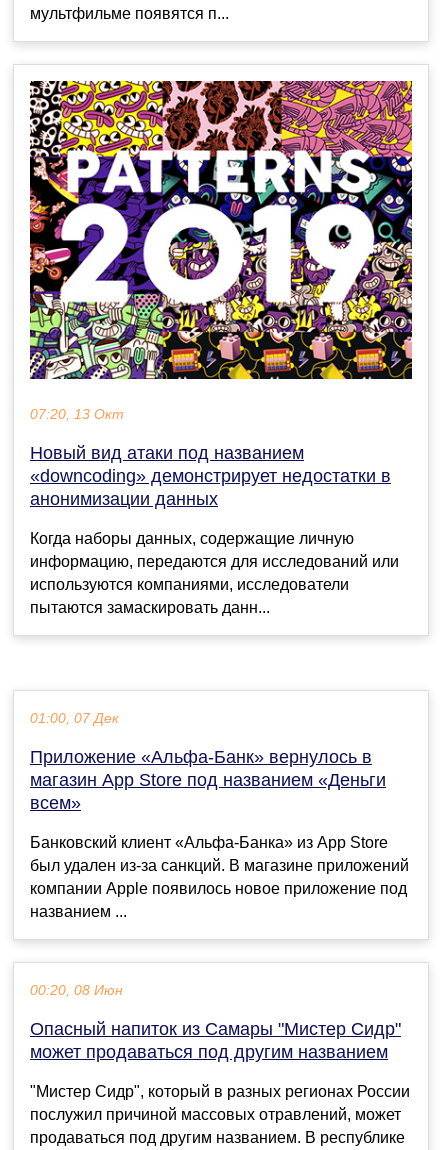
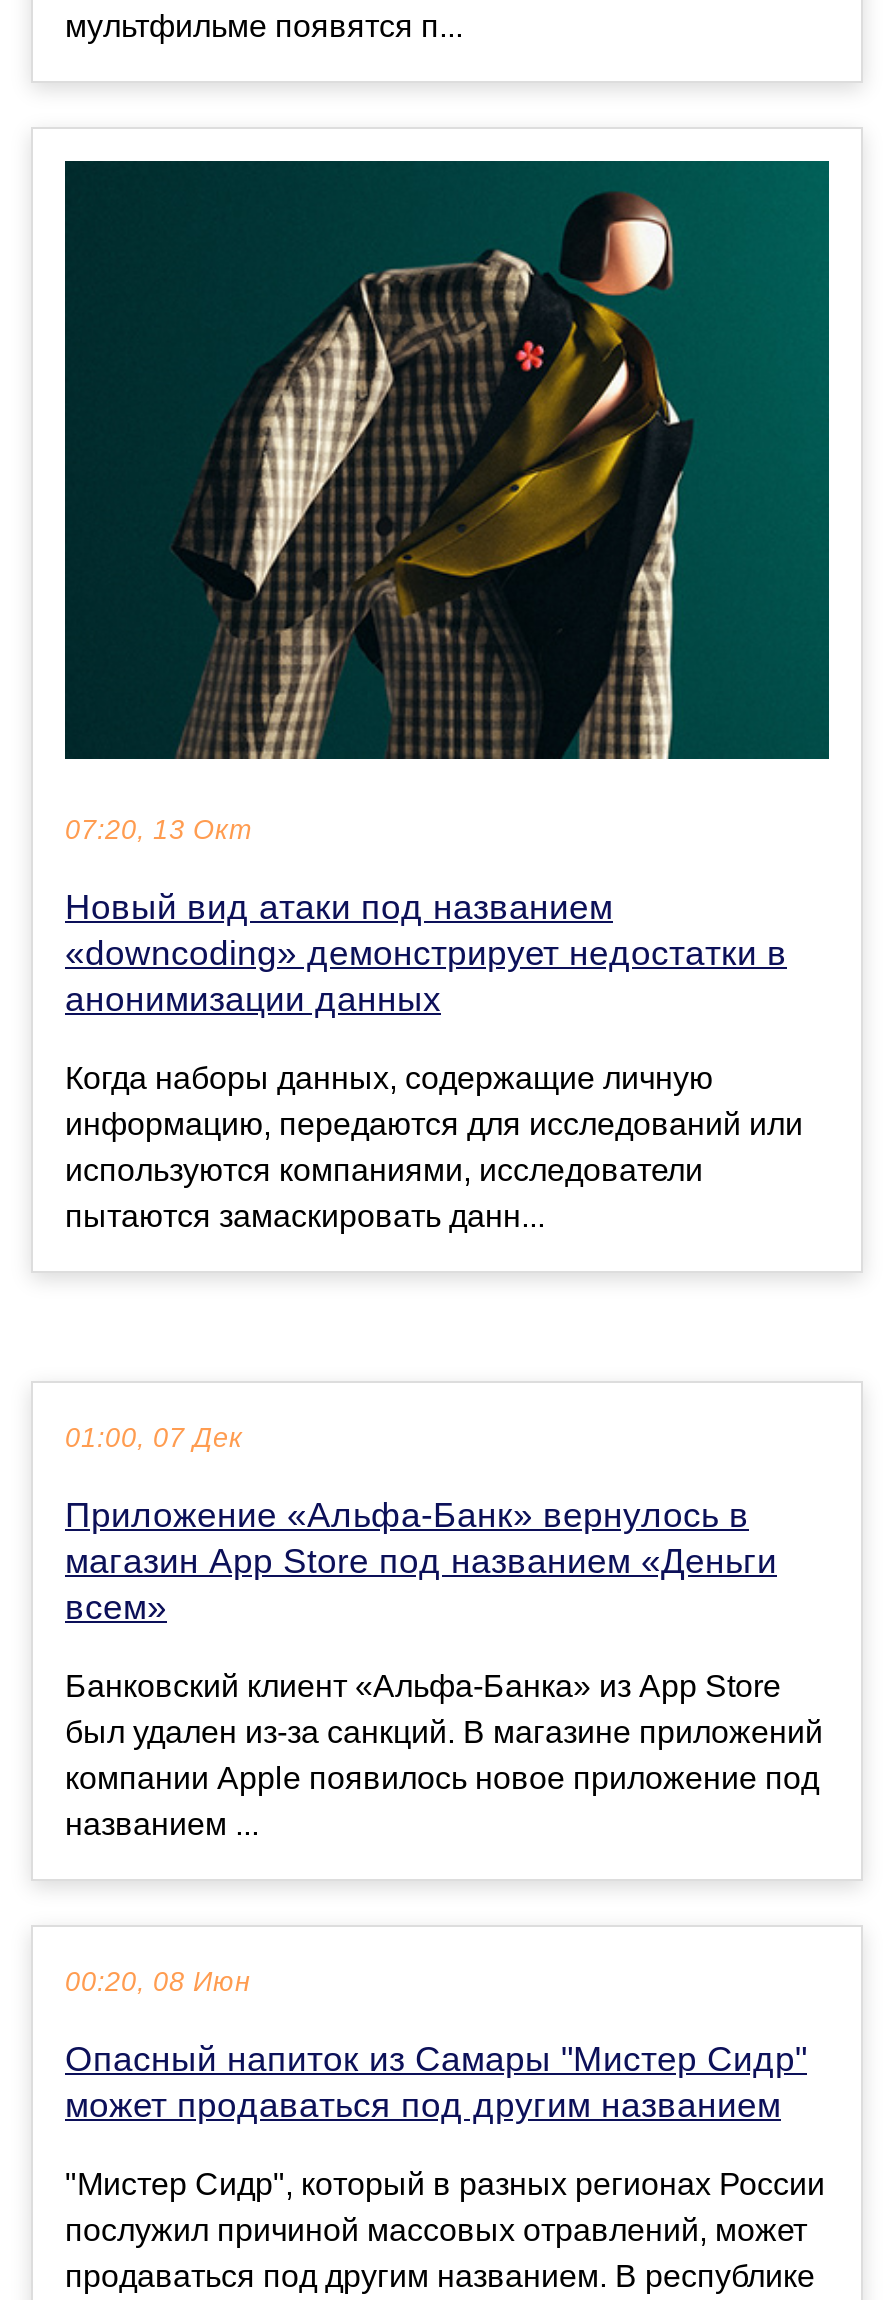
- [image]
+ [image]
